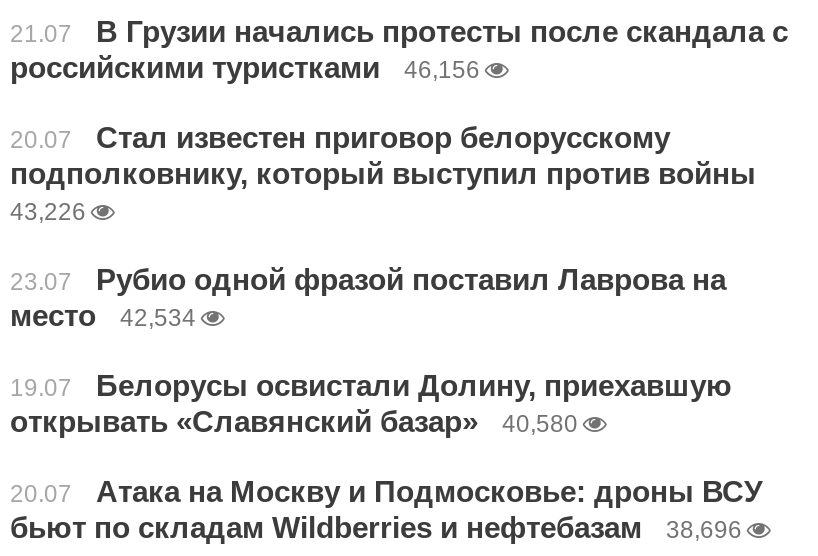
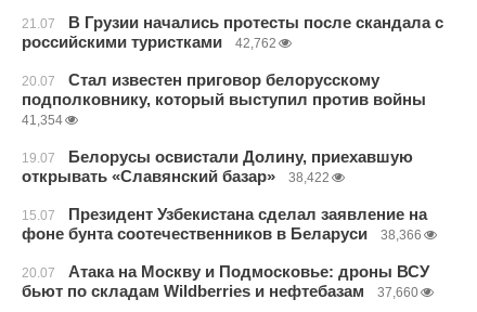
- российскими туристками 46,156
+ российскими туристками 42,762

- 43,226
- 23.07
- Рубио одной фразой поставил Лаврова на
- место
- 42,534
+ 41,354

moved up: 19.07 | Белорусы освистали Долину, приехавшую | открывать «Славянский базар»

- 40,580
+ 38,422
+ 15.07
+ Президент Узбекистана сделал заявление на
+ фоне бунта соотечественников в Беларуси
+ 38,366

- бьют по складам Wildberries и нефтебазам 38,696
+ бьют по складам Wildberries и нефтебазам 37,660
